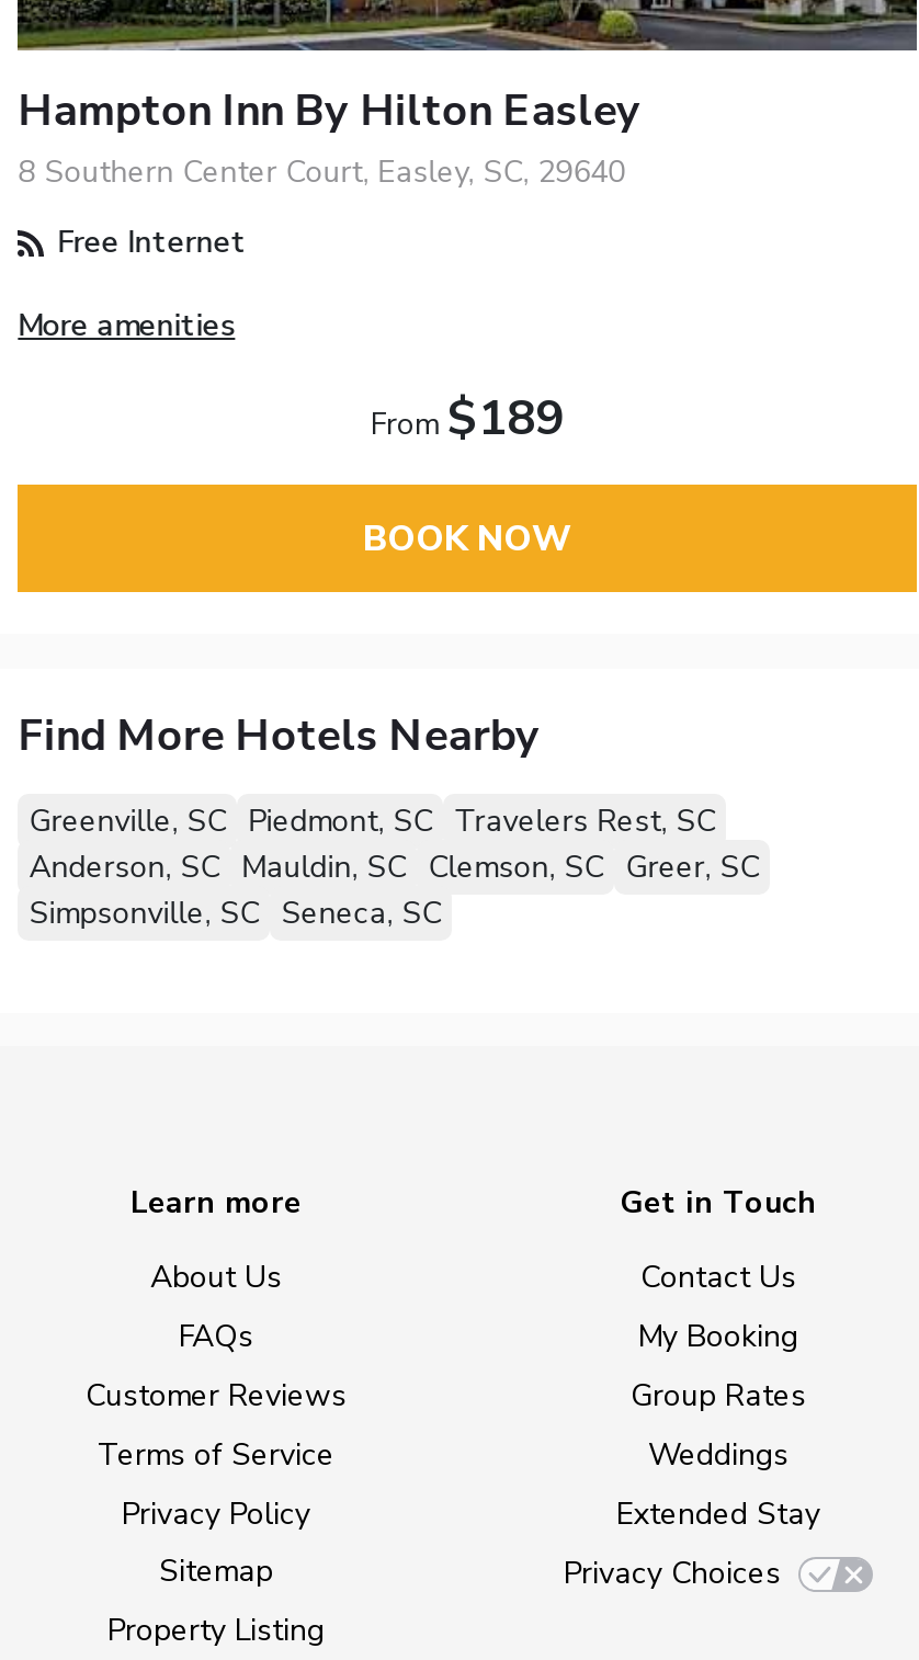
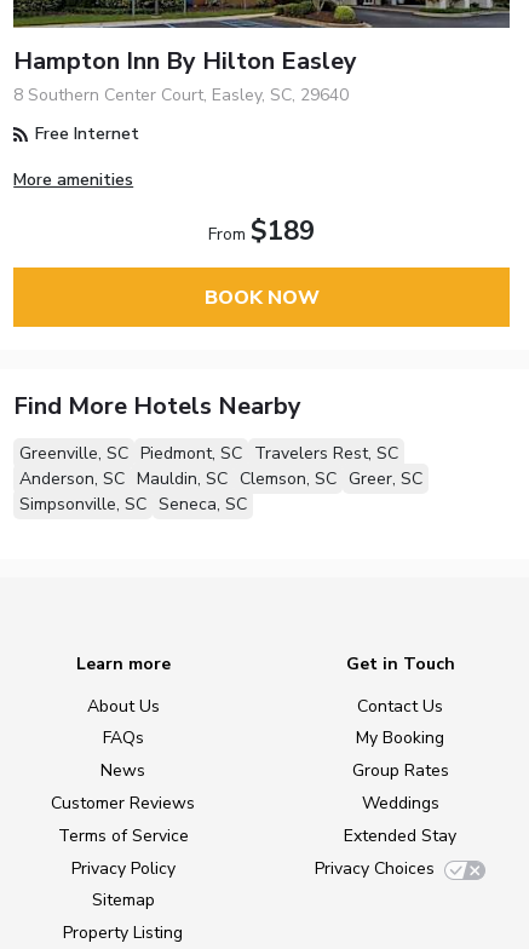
+ News
